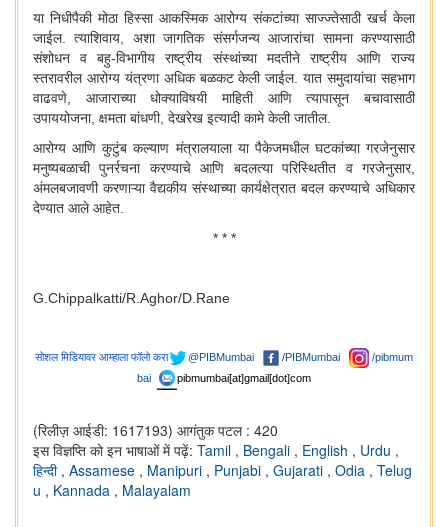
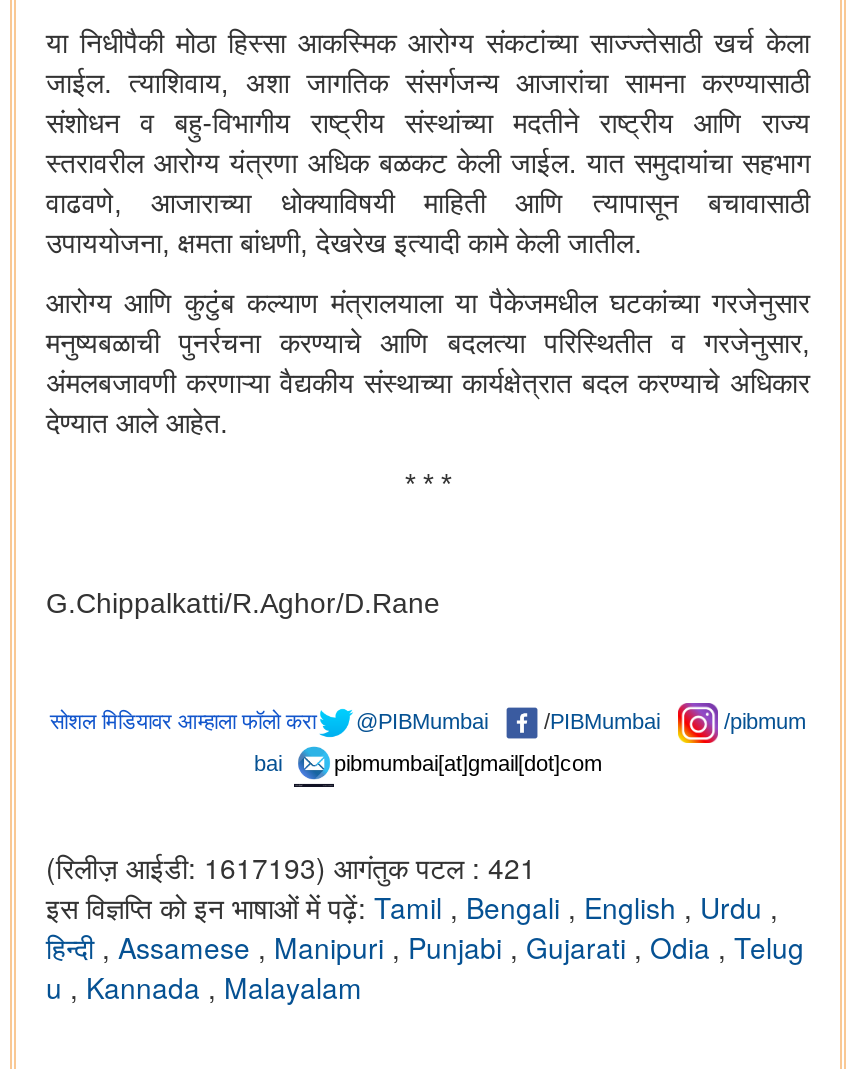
- (रिलीज़ आईडी: 1617193) आगंतुक पटल : 420
+ (रिलीज़ आईडी: 1617193) आगंतुक पटल : 421
